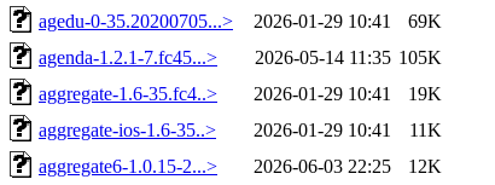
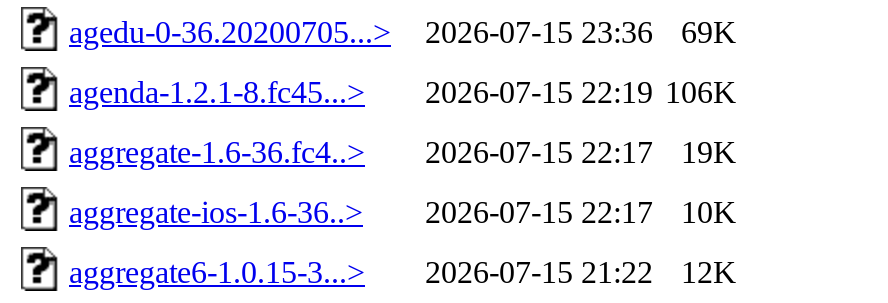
- agedu-0-35.20200705...>
- 2026-01-29 10:41
+ agedu-0-36.20200705...>
+ 2026-07-15 23:36

- agenda-1.2.1-7.fc45...>
- 2026-05-14 11:35 105K
+ agenda-1.2.1-8.fc45...>
+ 2026-07-15 22:19 106K

- aggregate-1.6-35.fc4..>
- 2026-01-29 10:41
+ aggregate-1.6-36.fc4..>
+ 2026-07-15 22:17

- aggregate-ios-1.6-35..>
- 2026-01-29 10:41
- 11K
+ aggregate-ios-1.6-36..>
+ 2026-07-15 22:17
+ 10K

- aggregate6-1.0.15-2...>
- 2026-06-03 22:25
+ aggregate6-1.0.15-3...>
+ 2026-07-15 21:22
